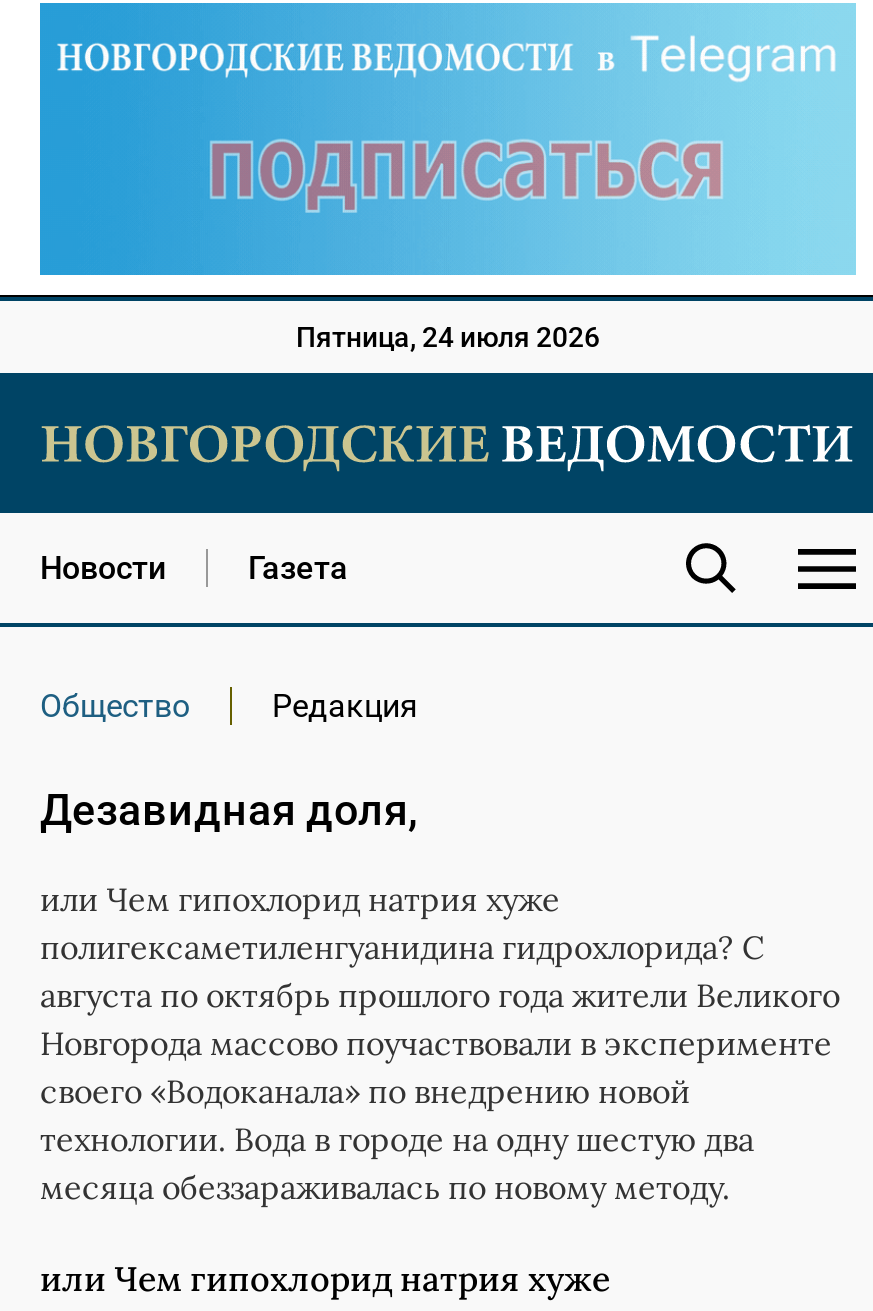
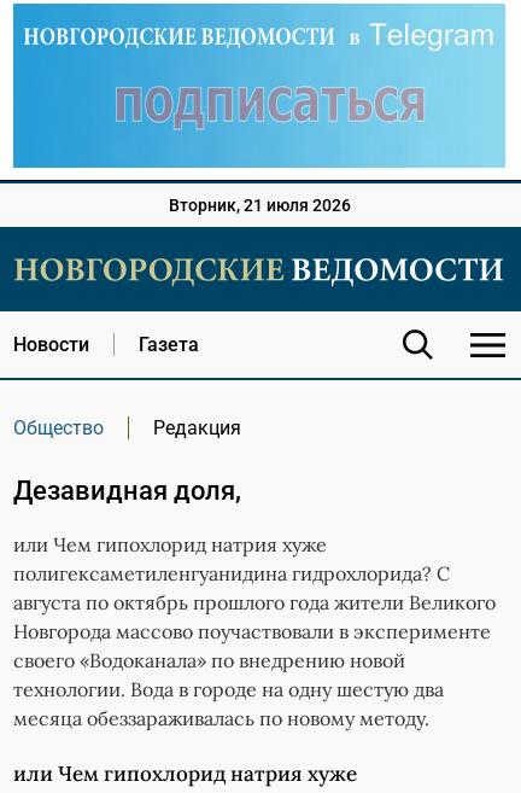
- Пятница, 24 июля 2026
+ Вторник, 21 июля 2026
